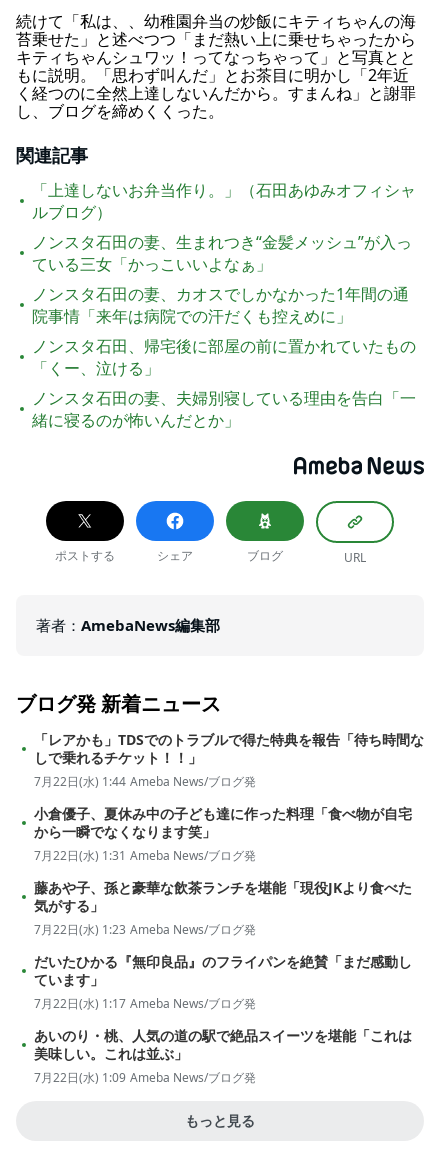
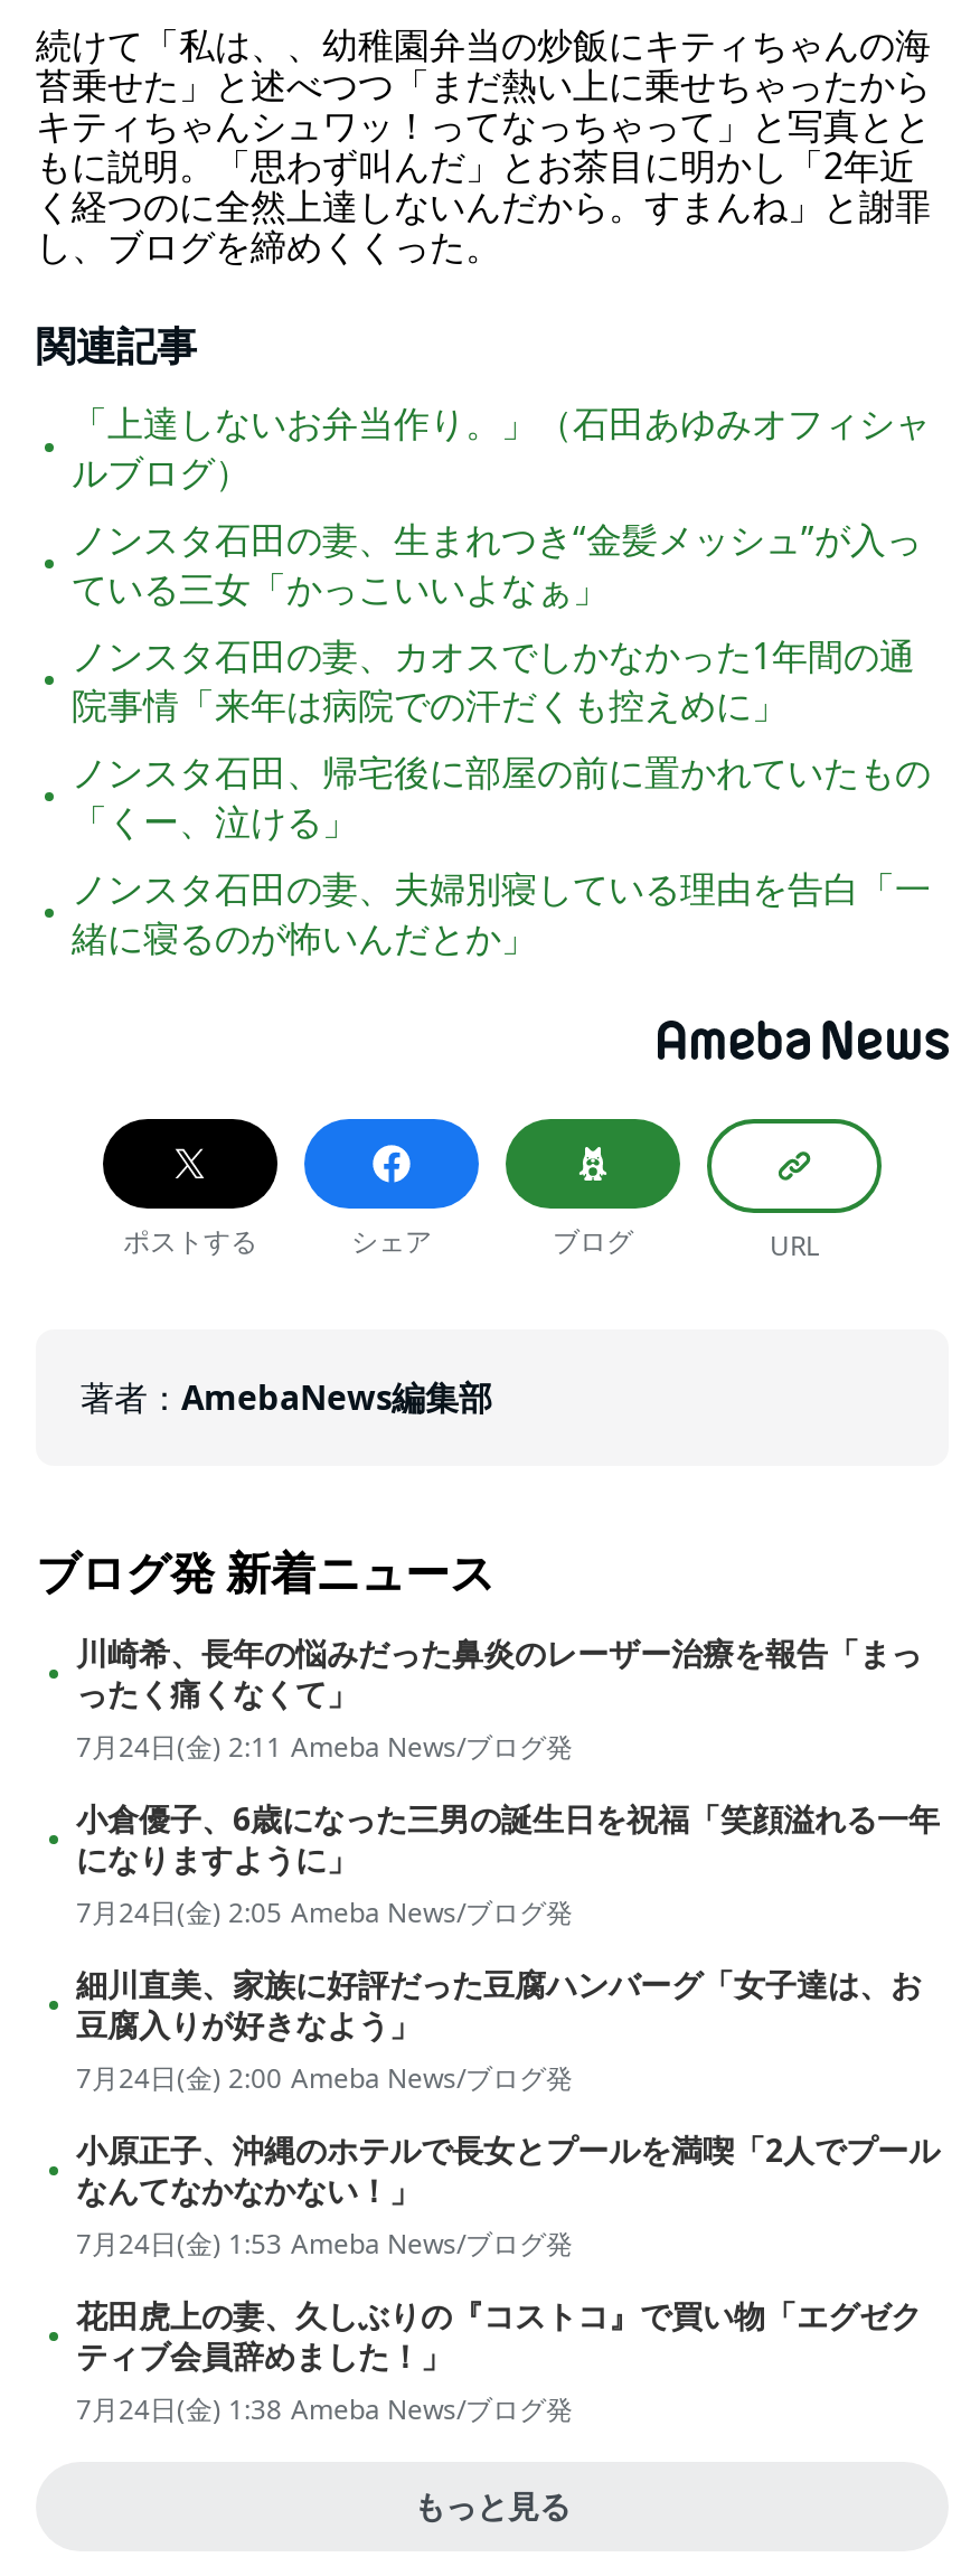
- 「レアかも」TDSでのトラブルで得た特典を報告「待ち時間な
- しで乗れるチケット！！」
- 7月22日(水) 1:44 Ameba News/ブログ発
+ 川崎希、長年の悩みだった鼻炎のレーザー治療を報告「まっ
+ ったく痛くなくて」
+ 7月24日(金) 2:11 Ameba News/ブログ発

- 小倉優子、夏休み中の子ども達に作った料理「食べ物が自宅
- から一瞬でなくなります笑」
- 7月22日(水) 1:31 Ameba News/ブログ発
+ 小倉優子、6歳になった三男の誕生日を祝福「笑顔溢れる一年
+ になりますように」
+ 7月24日(金) 2:05 Ameba News/ブログ発

- 藤あや子、孫と豪華な飲茶ランチを堪能「現役JKより食べた
- 気がする」
- 7月22日(水) 1:23 Ameba News/ブログ発
+ 細川直美、家族に好評だった豆腐ハンバーグ「女子達は、お
+ 豆腐入りが好きなよう」
+ 7月24日(金) 2:00 Ameba News/ブログ発

- だいたひかる『無印良品』のフライパンを絶賛「まだ感動し
- ています」
- 7月22日(水) 1:17 Ameba News/ブログ発
+ 小原正子、沖縄のホテルで長女とプールを満喫「2人でプール
+ なんてなかなかない！」
+ 7月24日(金) 1:53 Ameba News/ブログ発

- あいのり・桃、人気の道の駅で絶品スイーツを堪能「これは
- 美味しい。これは並ぶ」
- 7月22日(水) 1:09 Ameba News/ブログ発
+ 花田虎上の妻、久しぶりの『コストコ』で買い物「エグゼク
+ ティブ会員辞めました！」
+ 7月24日(金) 1:38 Ameba News/ブログ発
